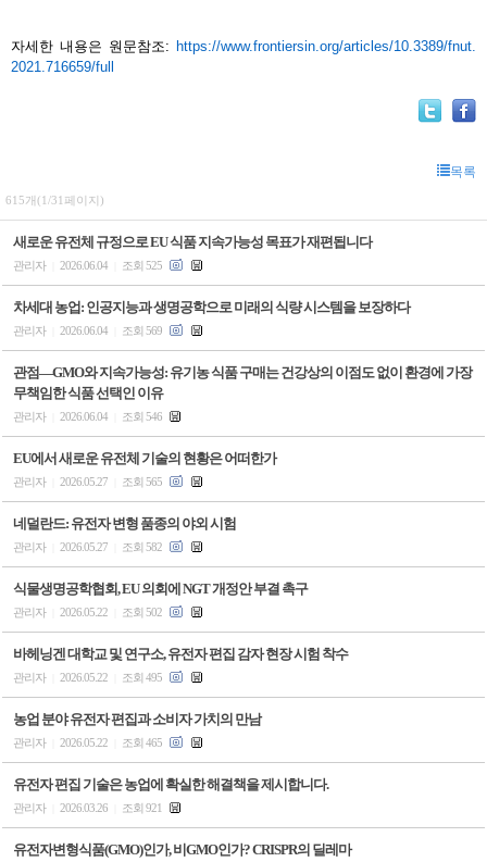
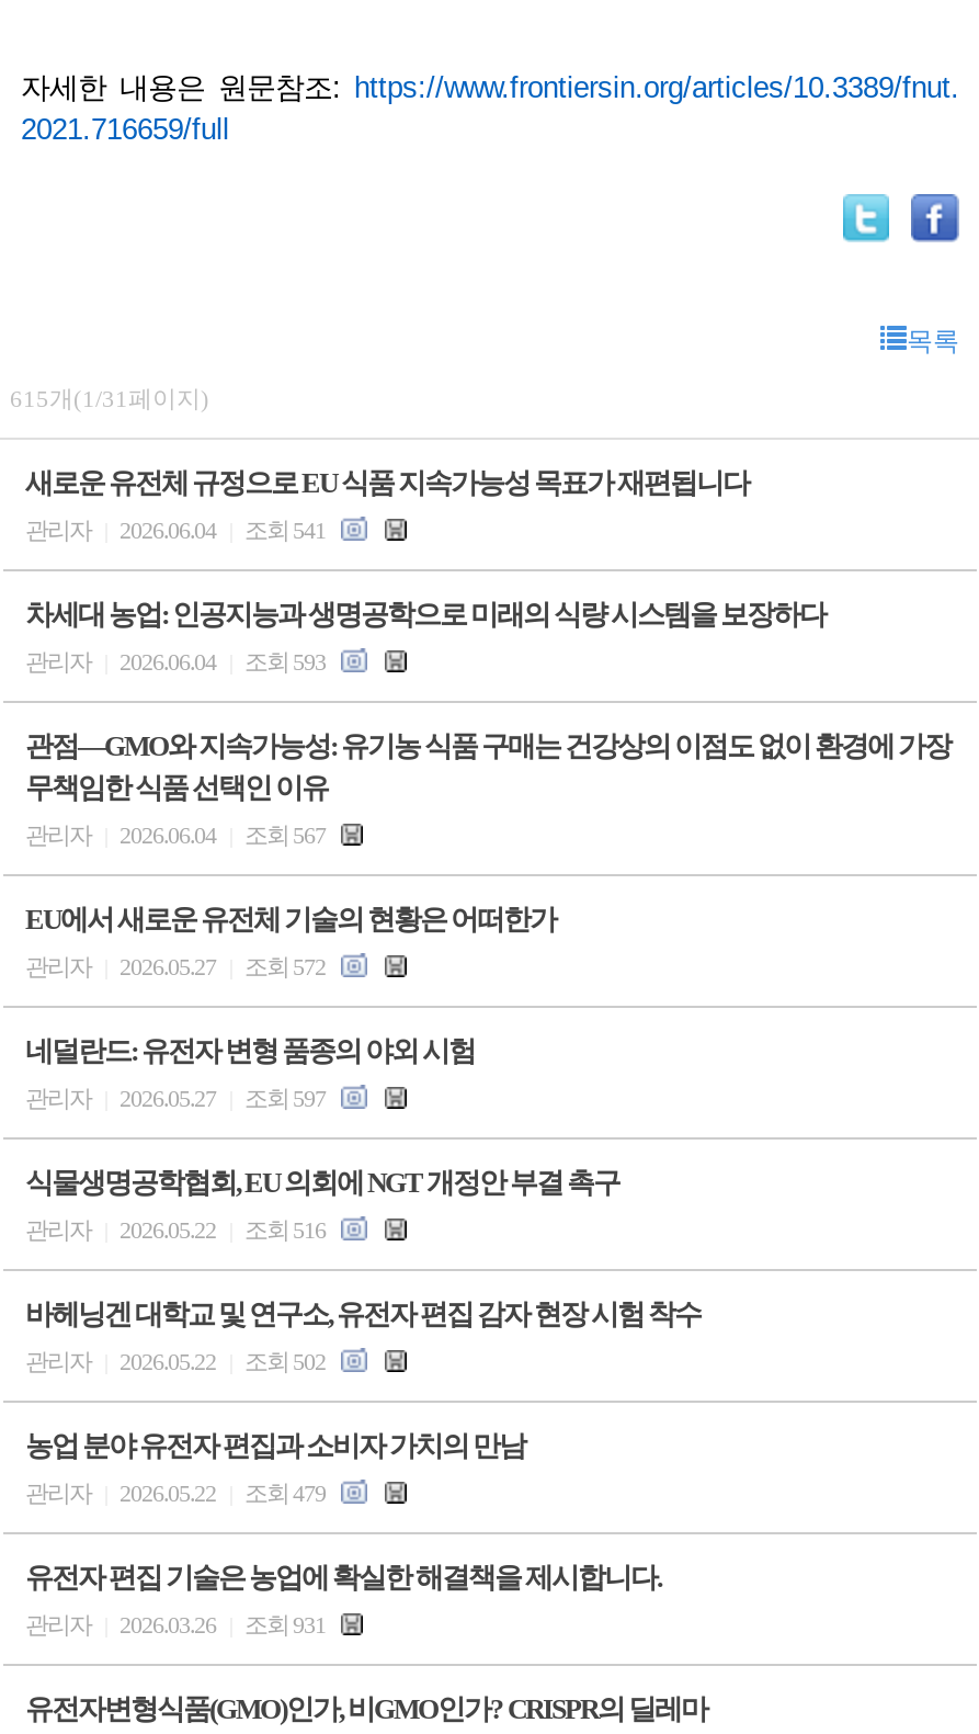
- 관리자 2026.06.04 조회 525
+ 관리자 2026.06.04 조회 541

- 관리자 2026.06.04 조회 569
+ 관리자 2026.06.04 조회 593

- 관리자 2026.06.04 조회 546
+ 관리자 2026.06.04 조회 567

- 관리자 2026.05.27 조회 565
+ 관리자 2026.05.27 조회 572

- 관리자 2026.05.27 조회 582
+ 관리자 2026.05.27 조회 597

- 관리자 2026.05.22 조회 502
+ 관리자 2026.05.22 조회 516

- 관리자 2026.05.22 조회 495
+ 관리자 2026.05.22 조회 502

- 관리자 2026.05.22 조회 465
+ 관리자 2026.05.22 조회 479

- 관리자 2026.03.26 조회 921
+ 관리자 2026.03.26 조회 931
